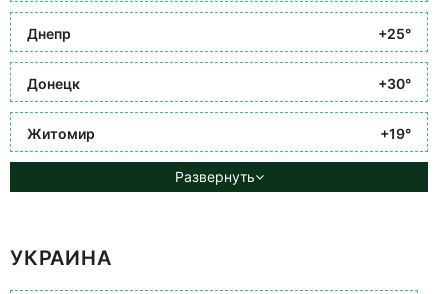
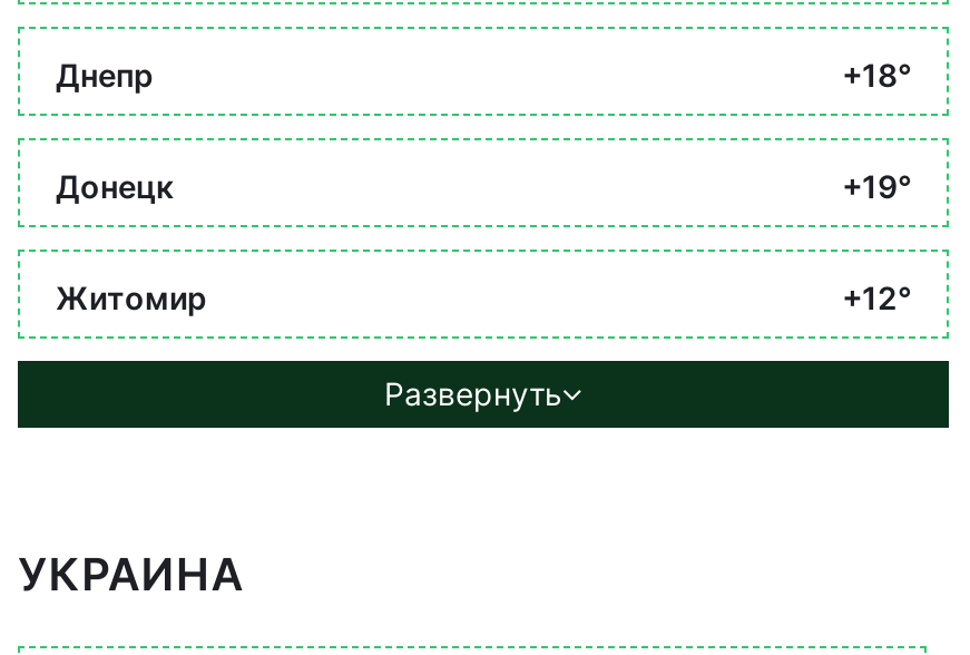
- +25°
+ +18°

- +30°
+ +19°

- +19°
+ +12°
